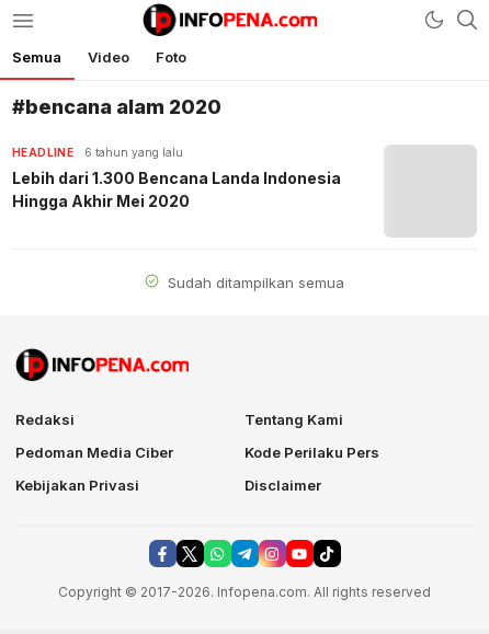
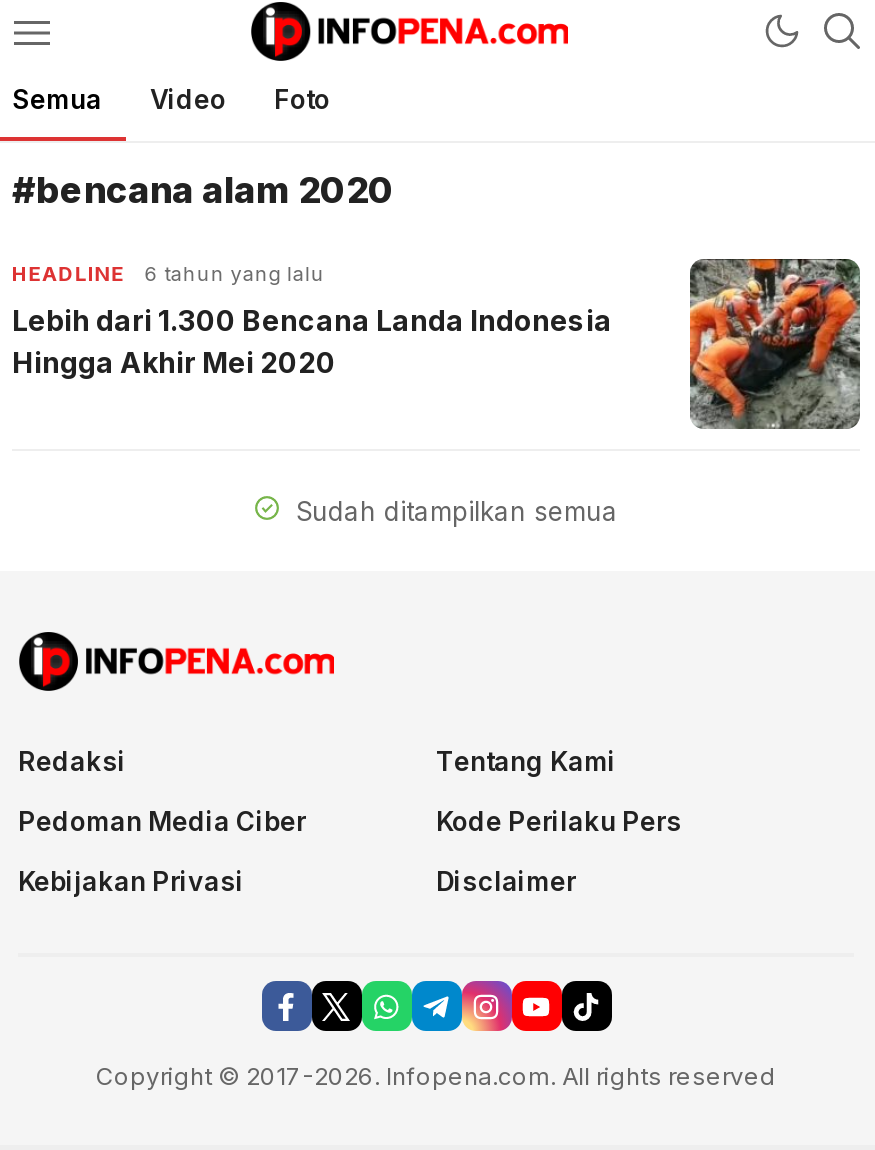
+ [image]
